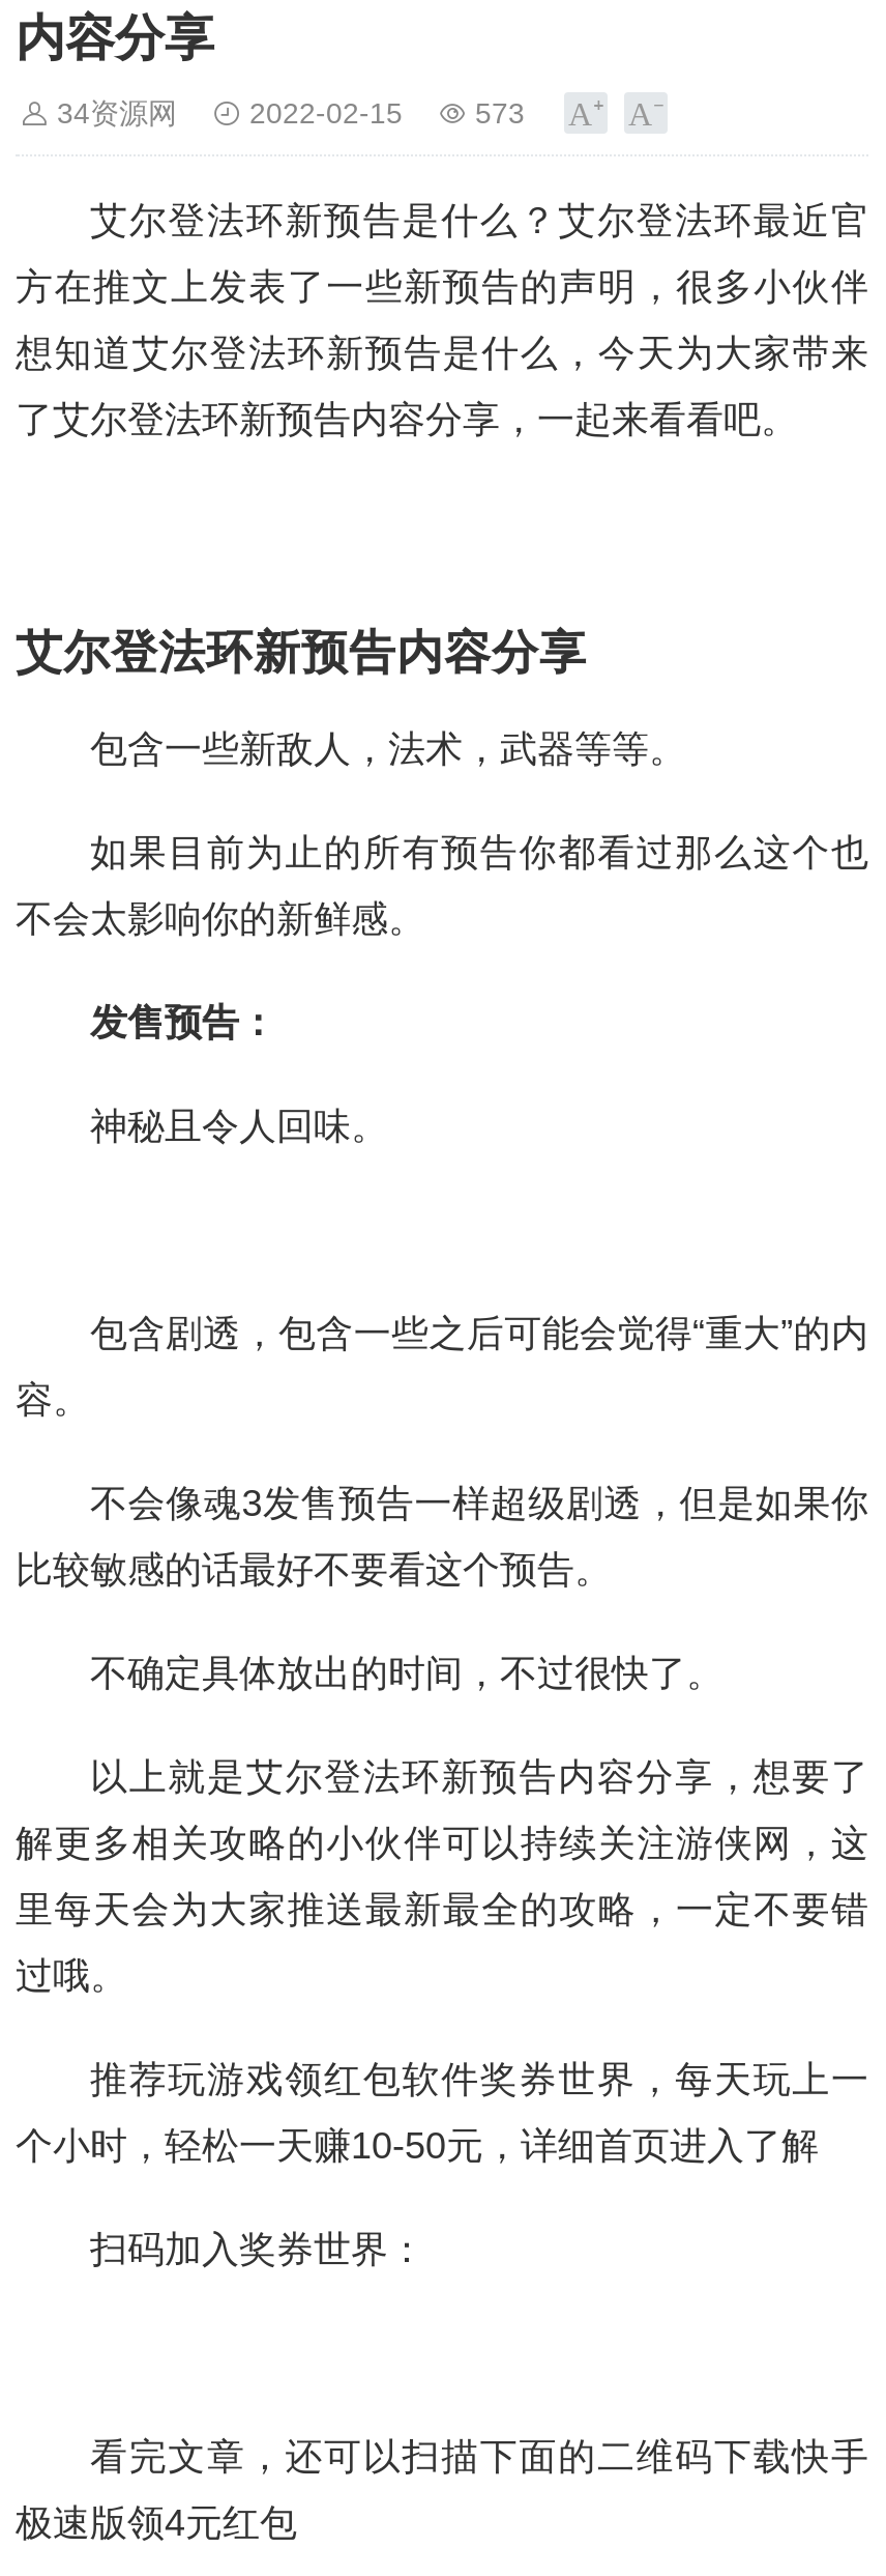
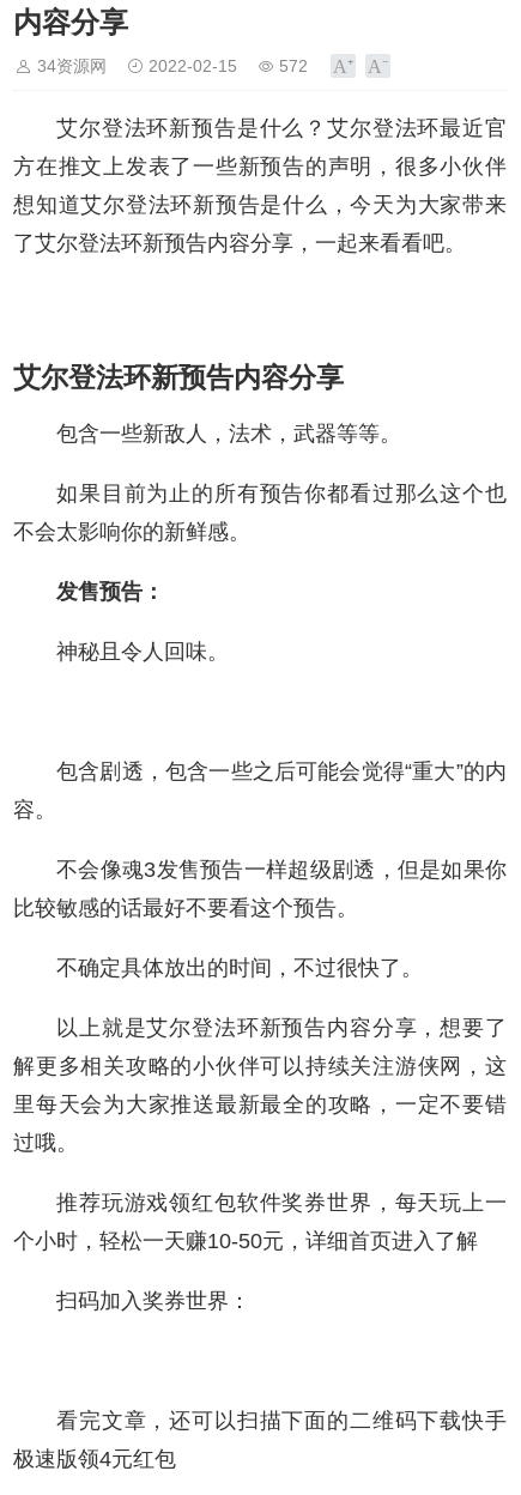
- 573
+ 572
